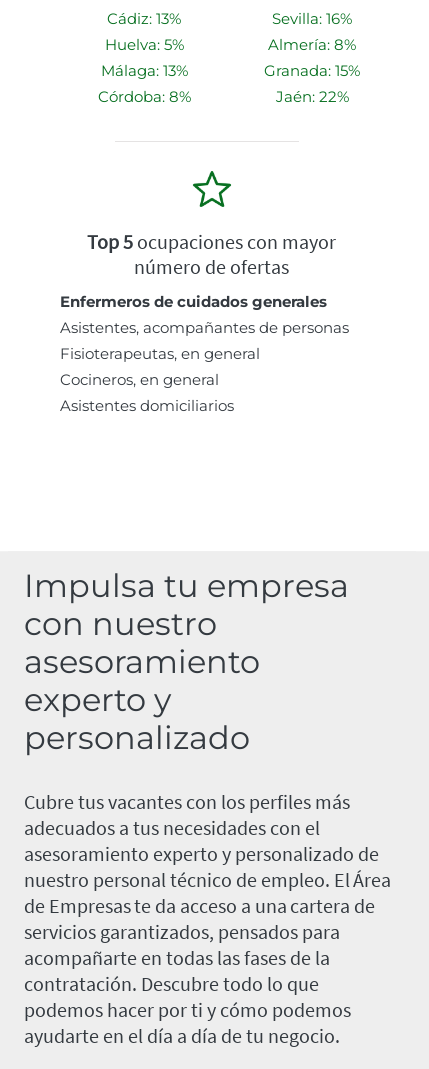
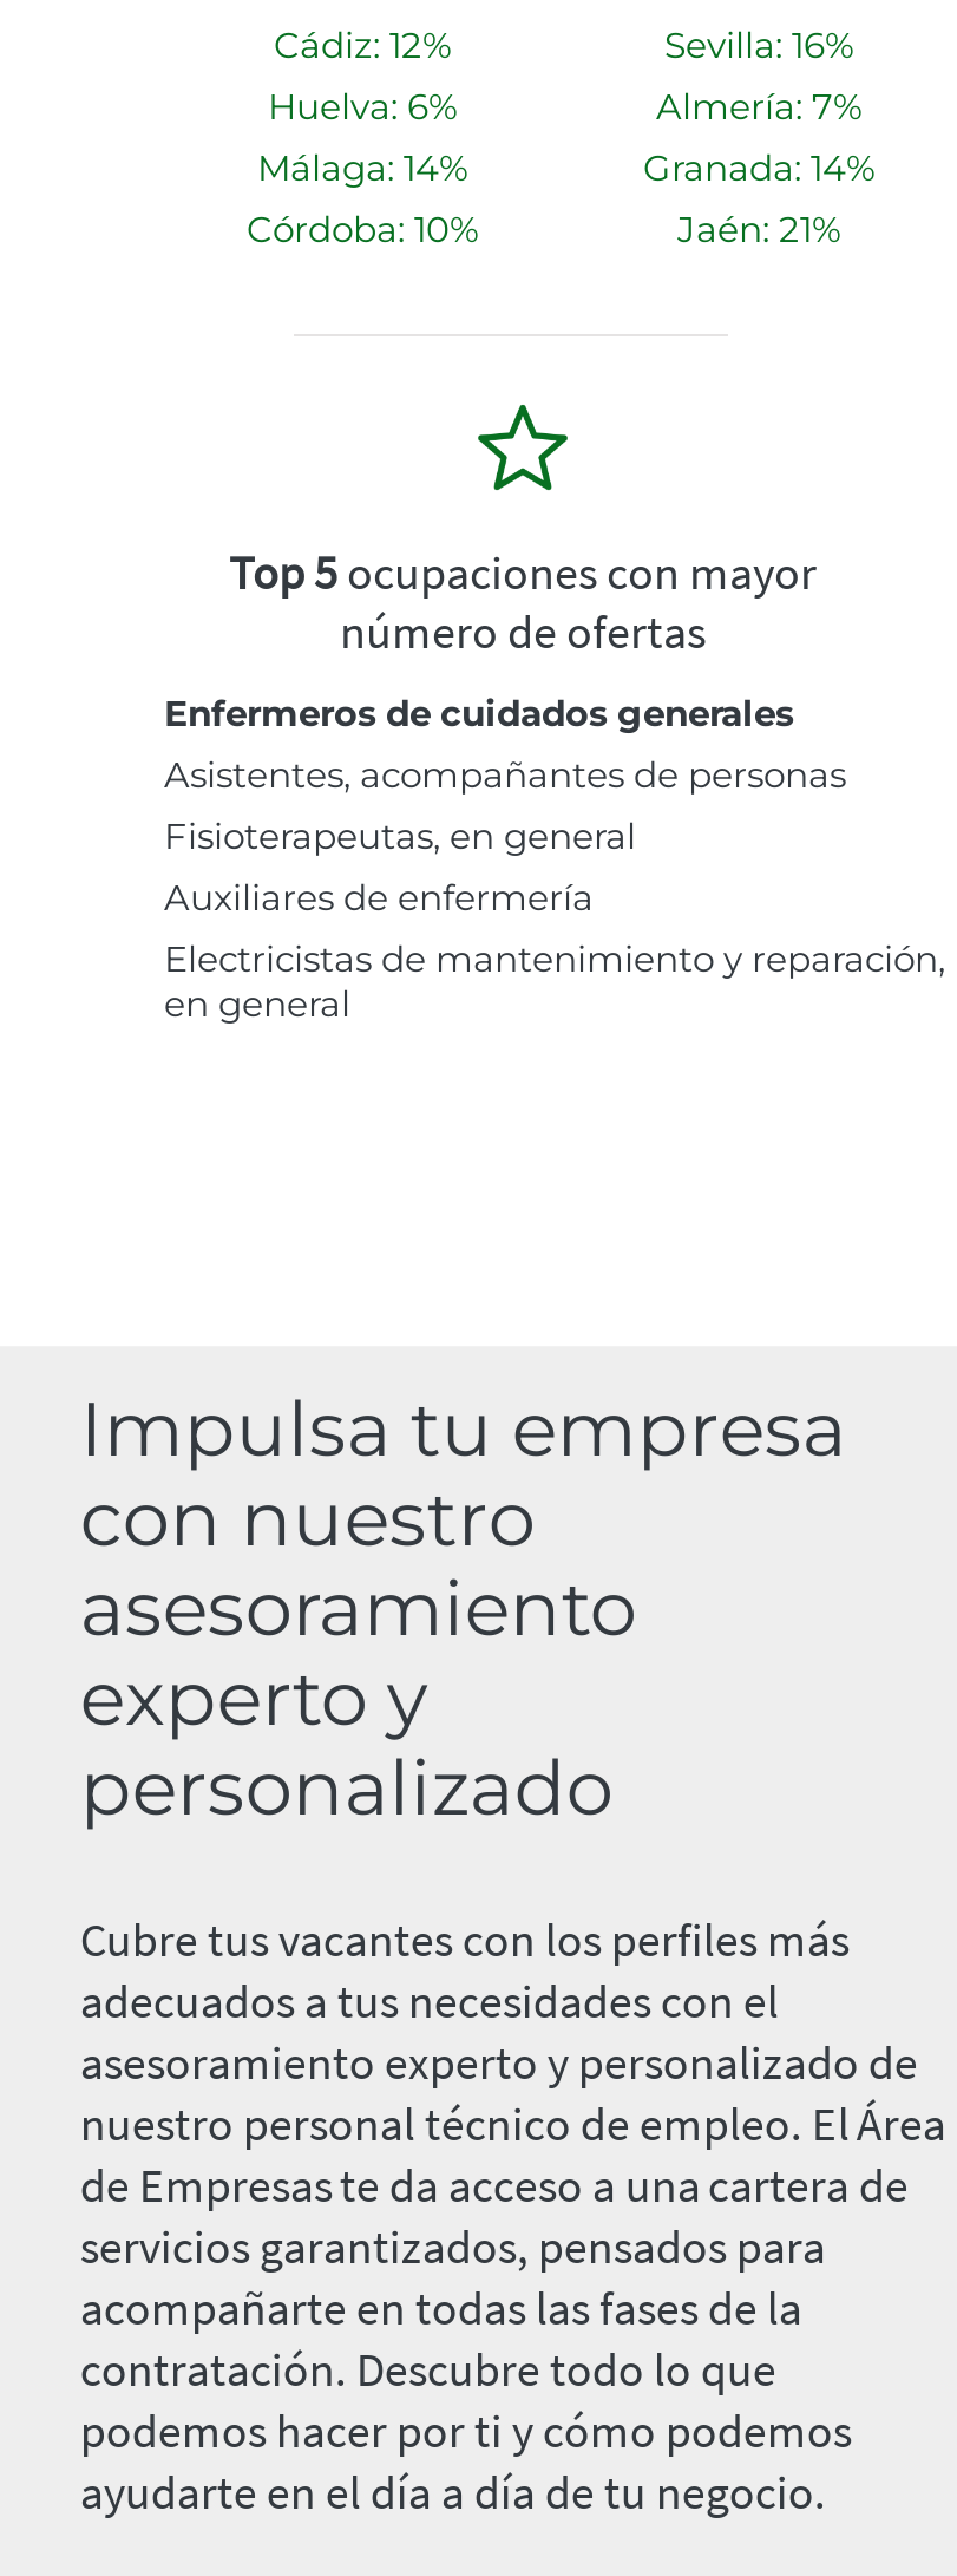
- Cádiz: 13%
+ Cádiz: 12%

- Huelva: 5%
+ Huelva: 6%

- Almería: 8%
+ Almería: 7%

- Málaga: 13%
+ Málaga: 14%

- Granada: 15%
+ Granada: 14%

- Córdoba: 8%
+ Córdoba: 10%

- Jaén: 22%
+ Jaén: 21%

- Cocineros, en general
- Asistentes domiciliarios
+ Auxiliares de enfermería
+ Electricistas de mantenimiento y reparación,
+ en general
